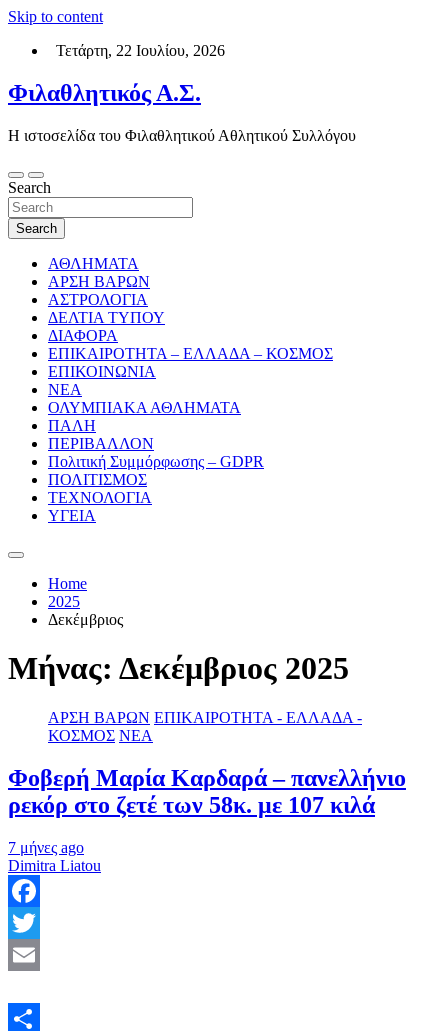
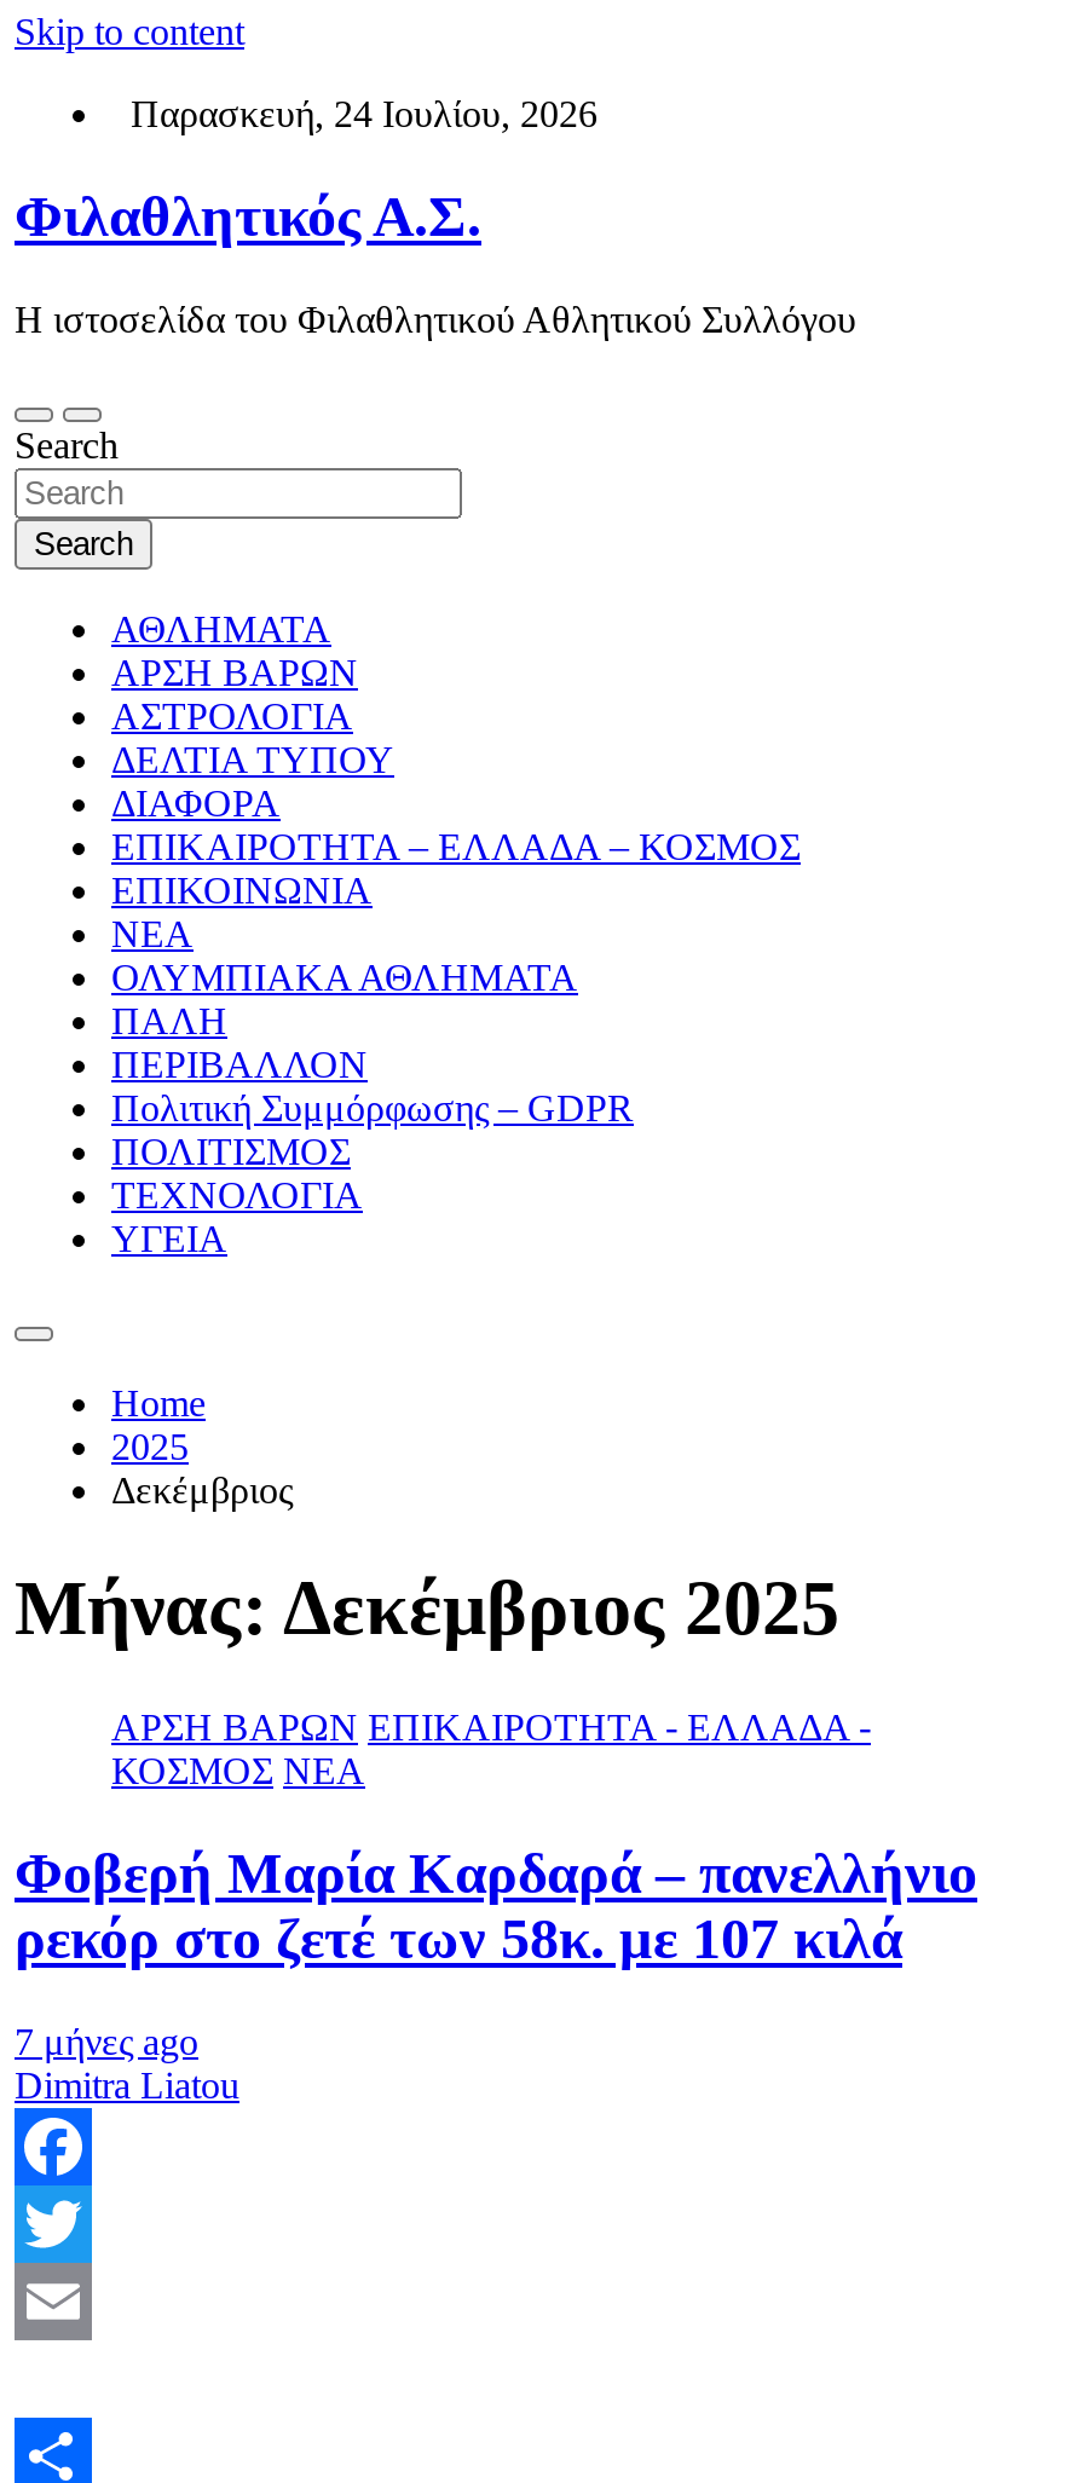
- Τετάρτη, 22 Ιουλίου, 2026
+ Παρασκευή, 24 Ιουλίου, 2026
